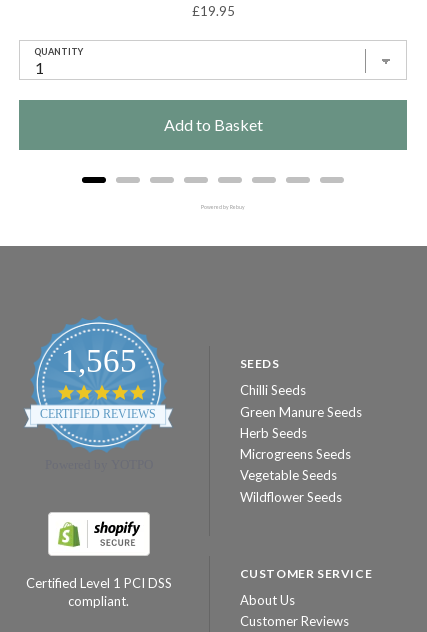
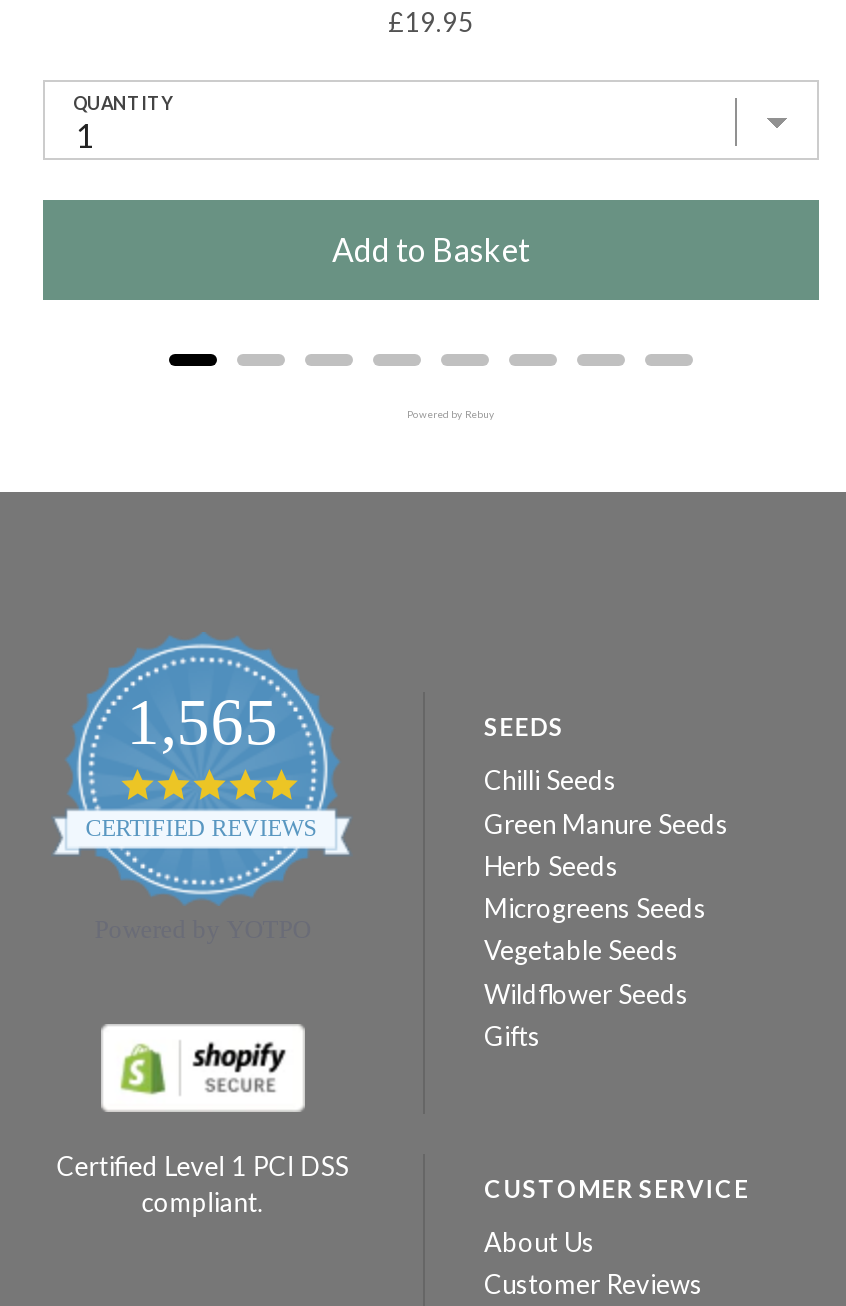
+ Gifts
